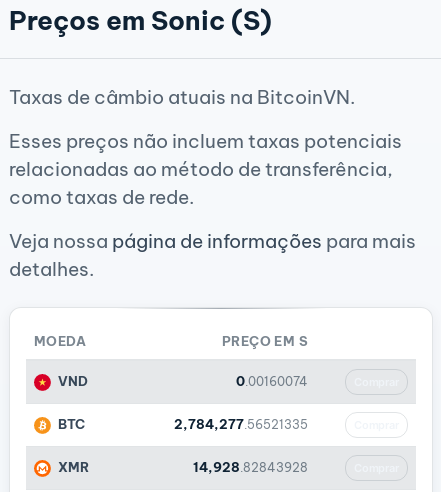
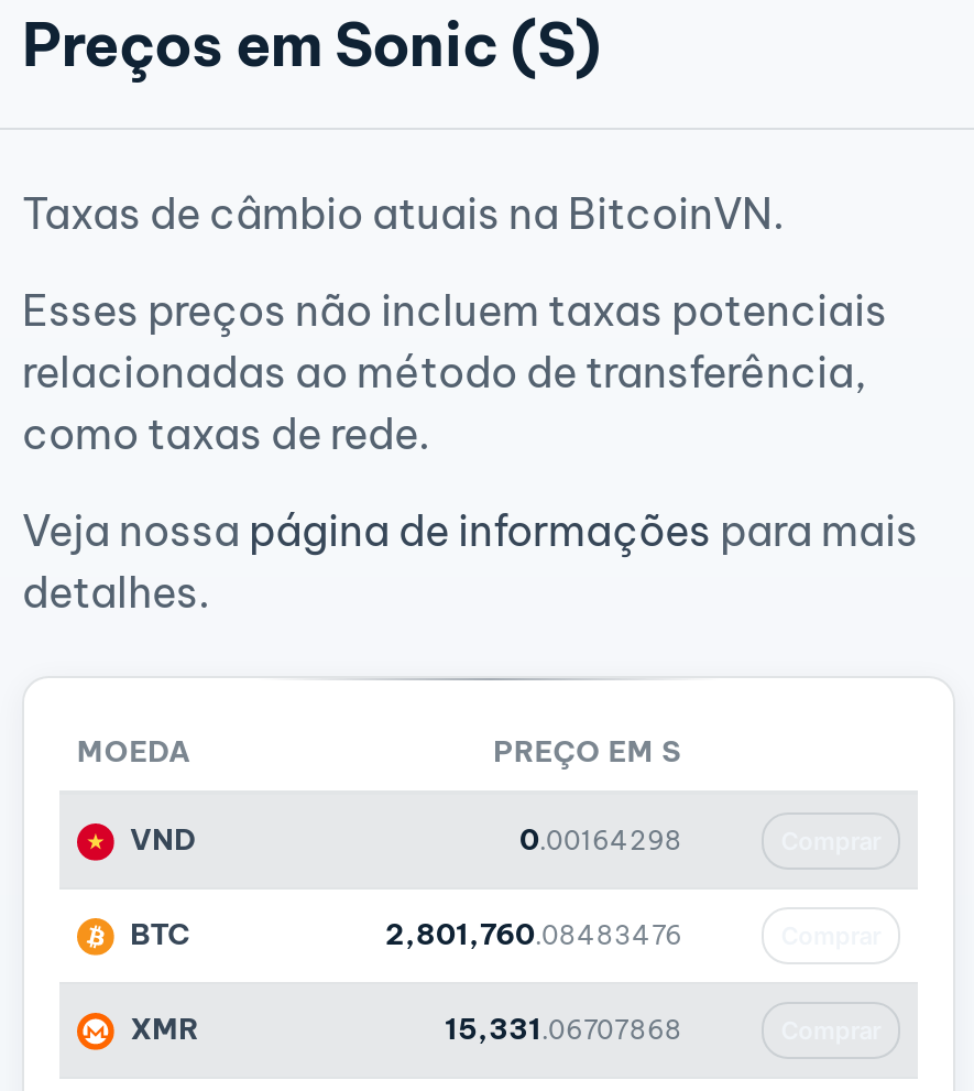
- 0.00160074
+ 0.00164298

- 2,784,277.56521335
+ 2,801,760.08483476

- 14,928.82843928
+ 15,331.06707868
